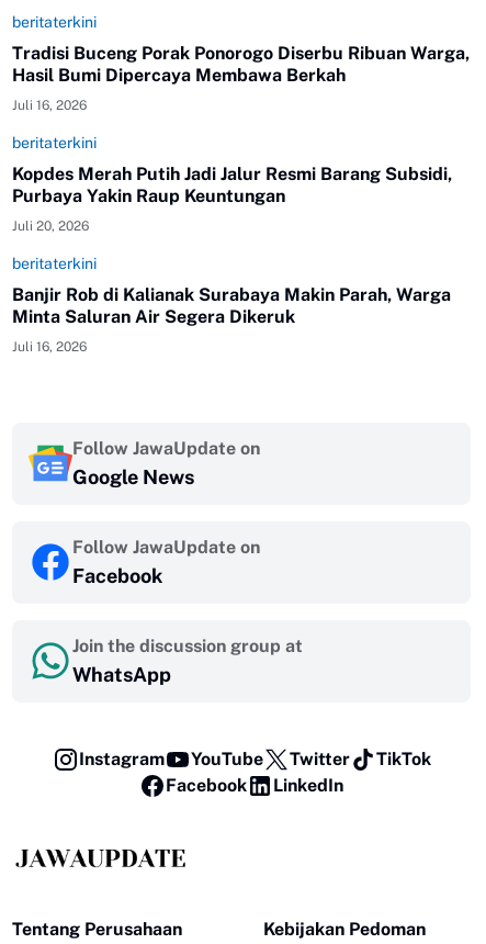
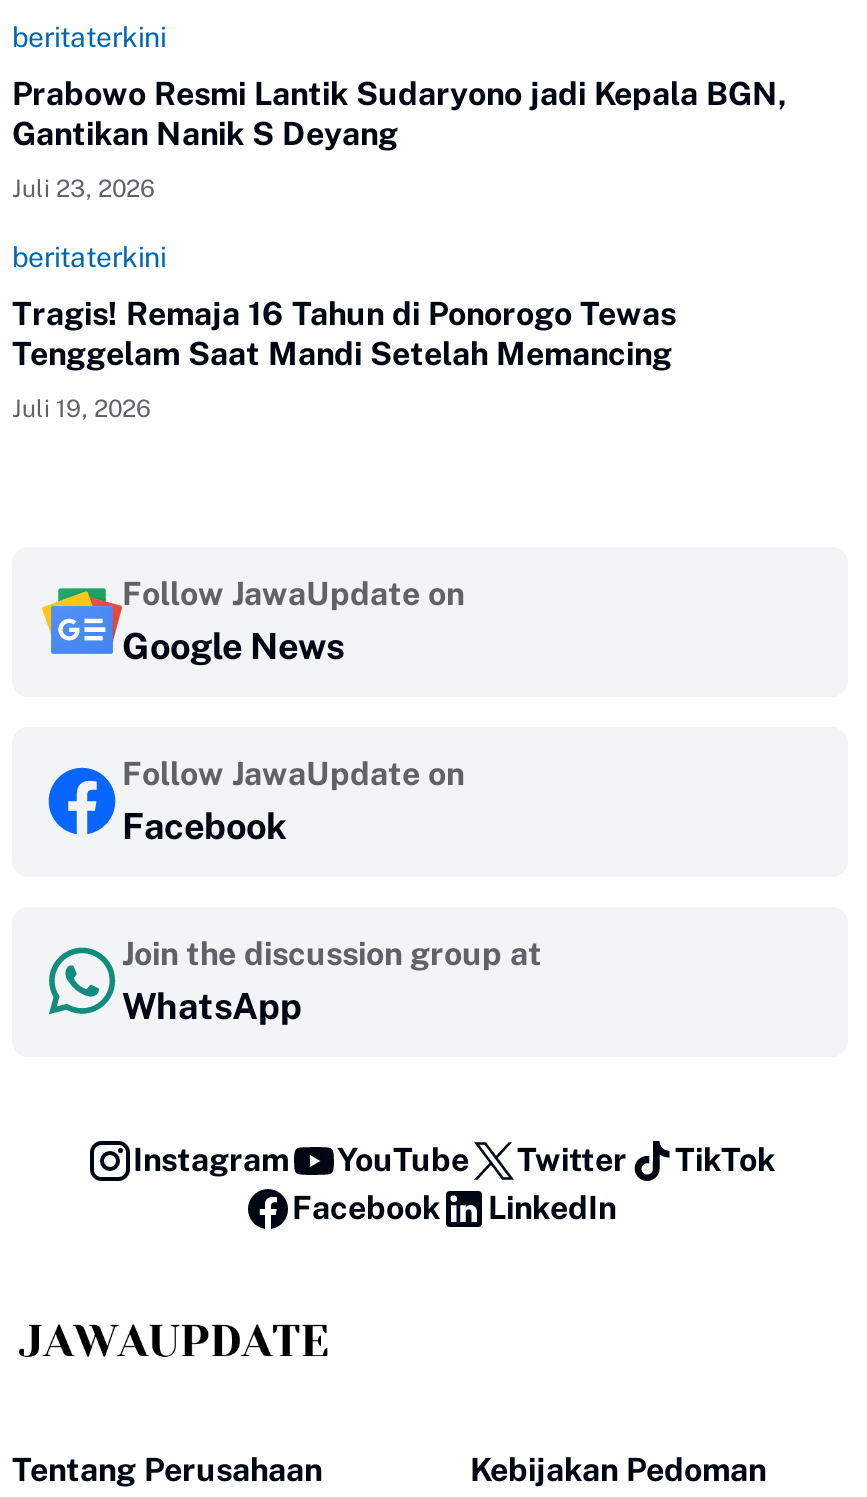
- Tradisi Buceng Porak Ponorogo Diserbu Ribuan Warga,
- Hasil Bumi Dipercaya Membawa Berkah
+ Prabowo Resmi Lantik Sudaryono jadi Kepala BGN,
+ Gantikan Nanik S Deyang

- Juli 16, 2026
+ Juli 23, 2026

- Kopdes Merah Putih Jadi Jalur Resmi Barang Subsidi,
- Purbaya Yakin Raup Keuntungan
- Juli 20, 2026
- beritaterkini
- Banjir Rob di Kalianak Surabaya Makin Parah, Warga
- Minta Saluran Air Segera Dikeruk
- Juli 16, 2026
+ Tragis! Remaja 16 Tahun di Ponorogo Tewas
+ Tenggelam Saat Mandi Setelah Memancing
+ Juli 19, 2026
